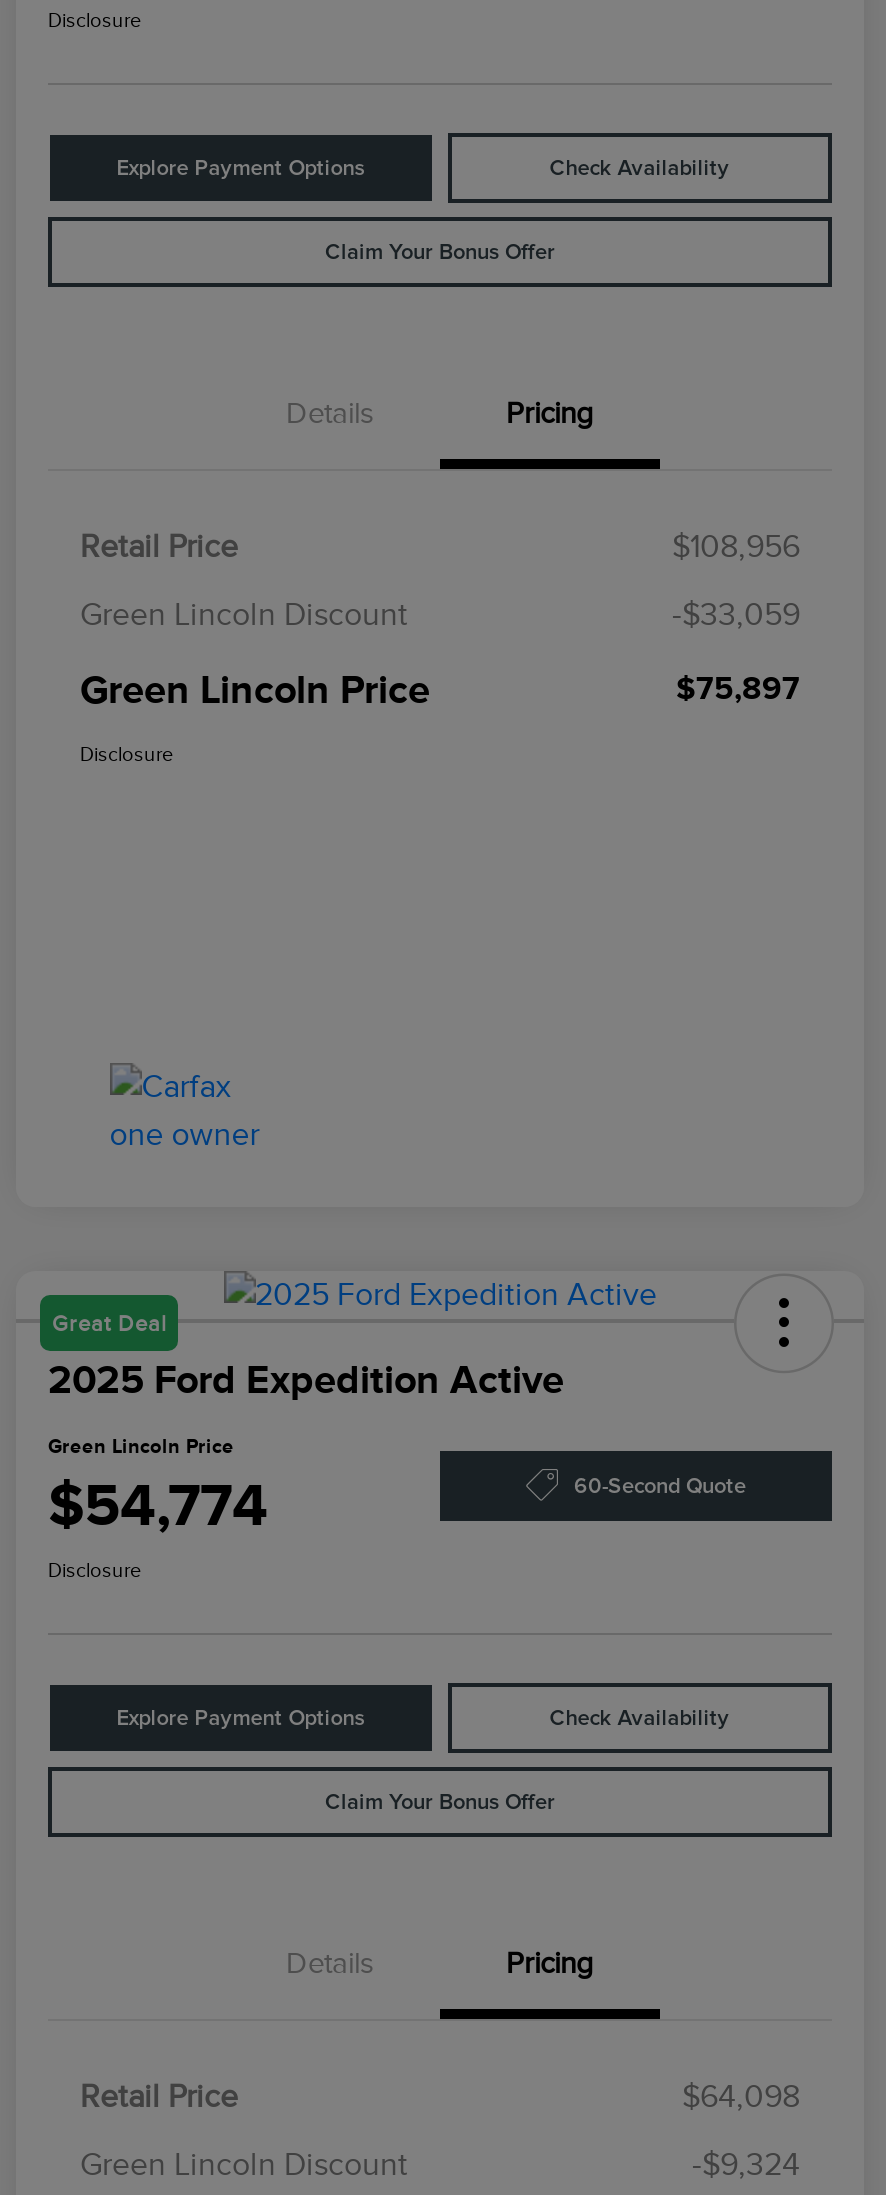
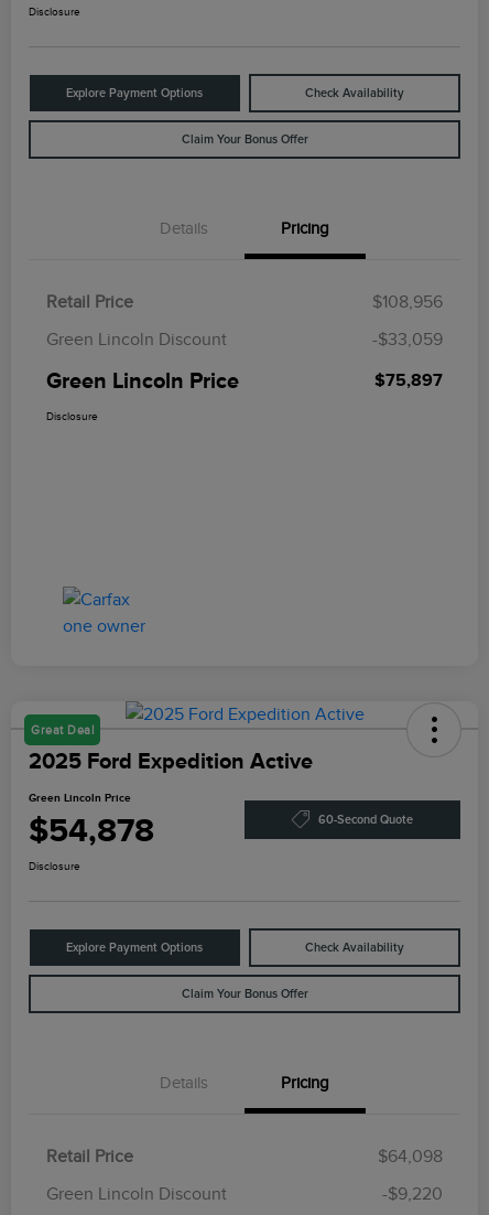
- $54,774
+ $54,878

- -$9,324
+ -$9,220
